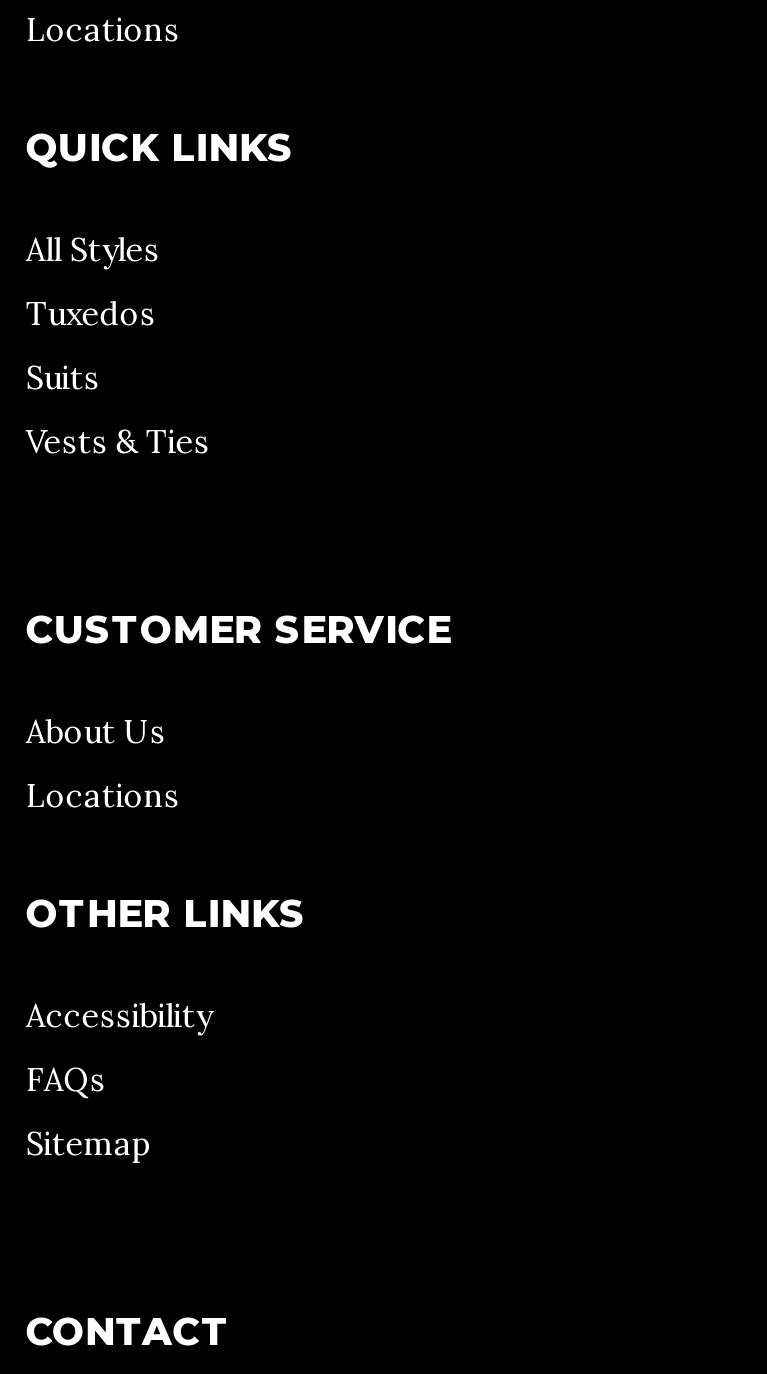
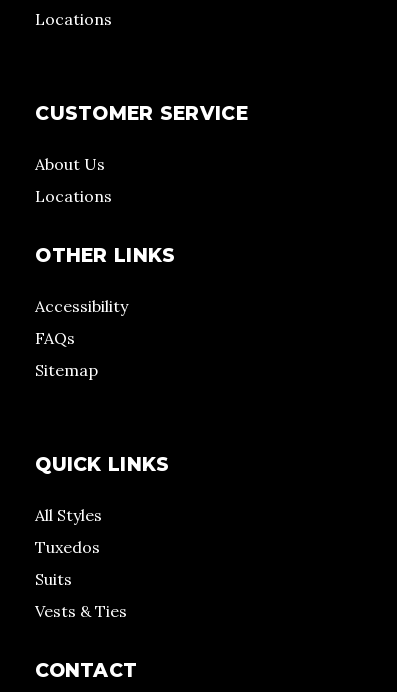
moved down: QUICK LINKS | All Styles | Tuxedos | Suits | Vests & Ties

moved up: CUSTOMER SERVICE | About Us | Locations | OTHER LINKS | Accessibility | FAQs | Sitemap
